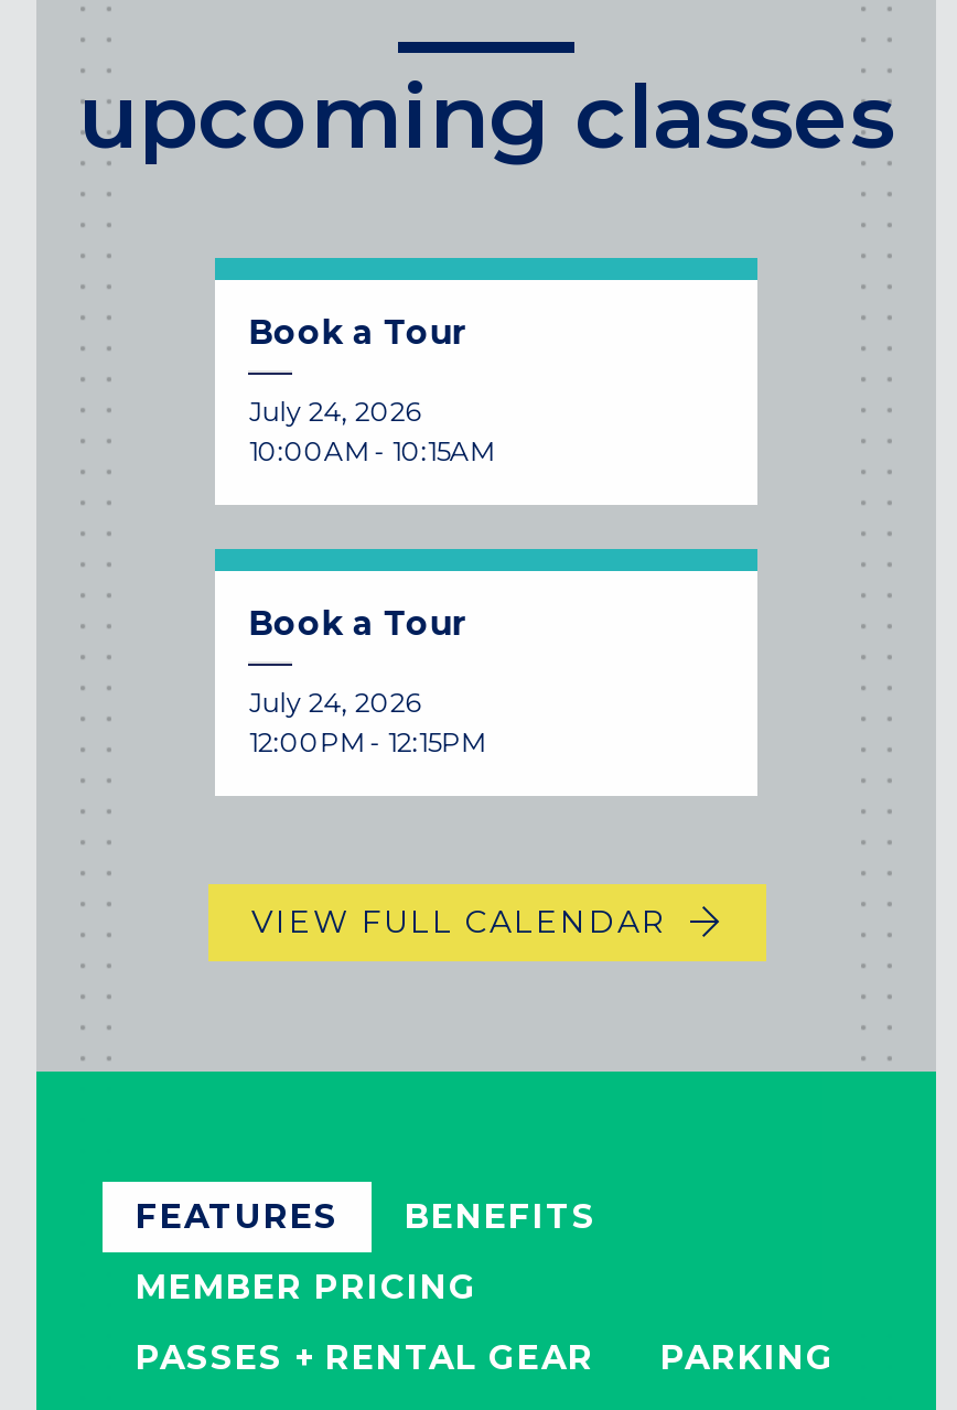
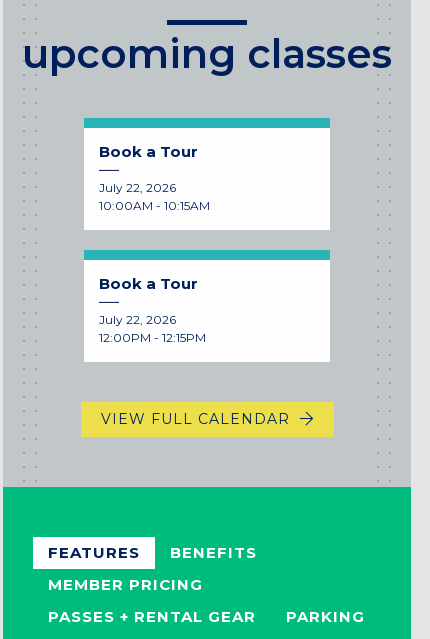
- July 24, 2026
+ July 22, 2026

- July 24, 2026
+ July 22, 2026
